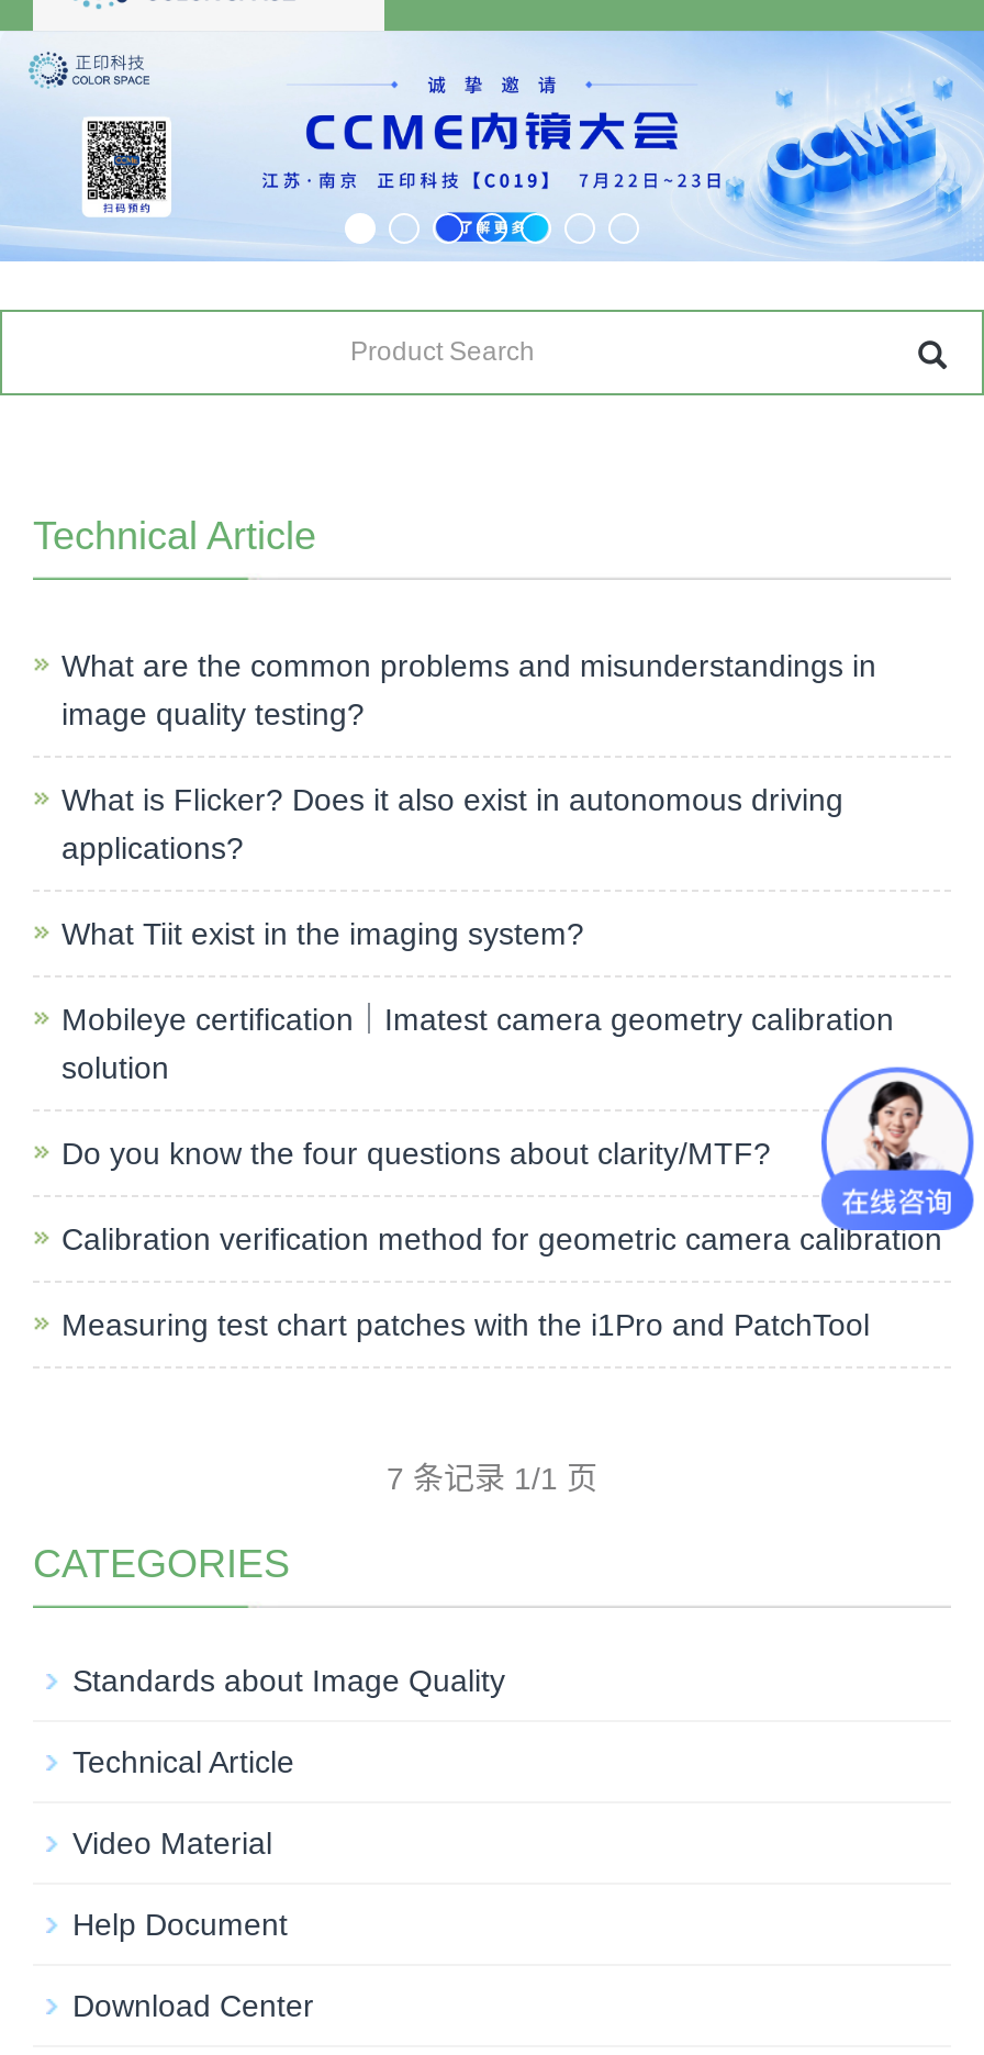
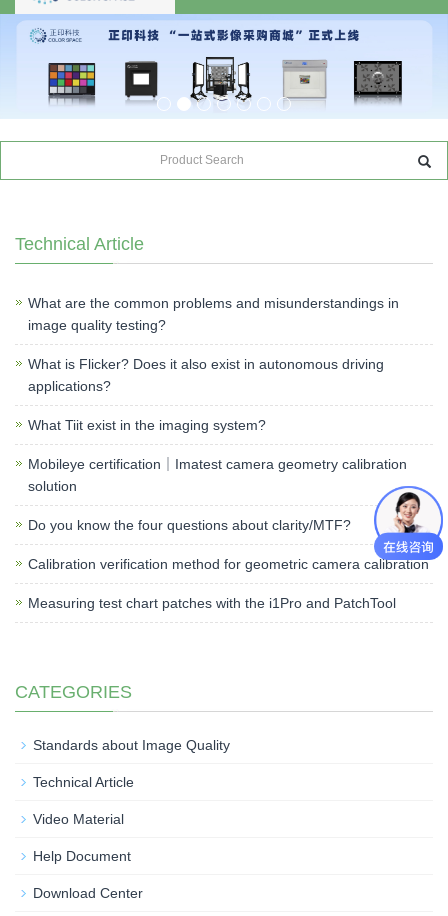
- [image]
+ [image]

- 7 条记录 1/1 页
